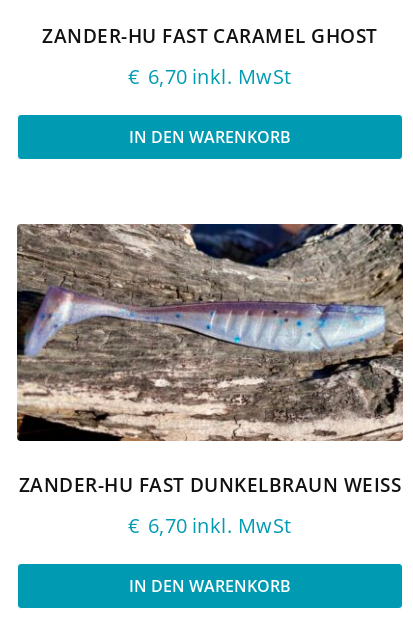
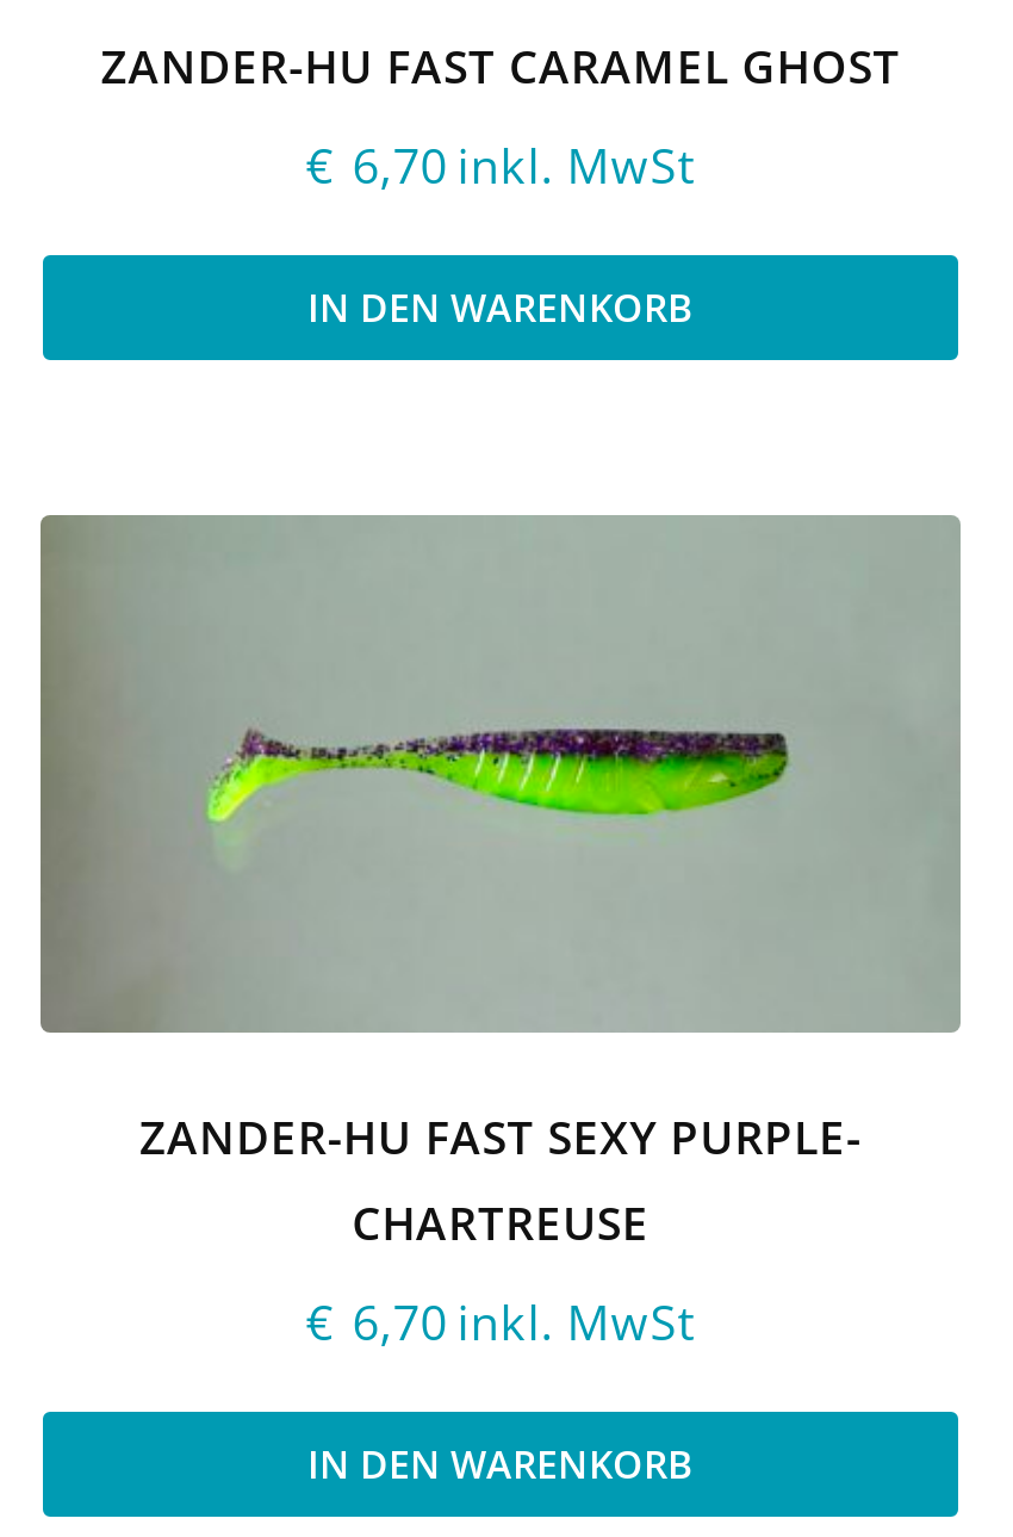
- [image]
- ZANDER-HU FAST DUNKELBRAUN WEISS
+ [image]
+ ZANDER-HU FAST SEXY PURPLE-
+ CHARTREUSE
